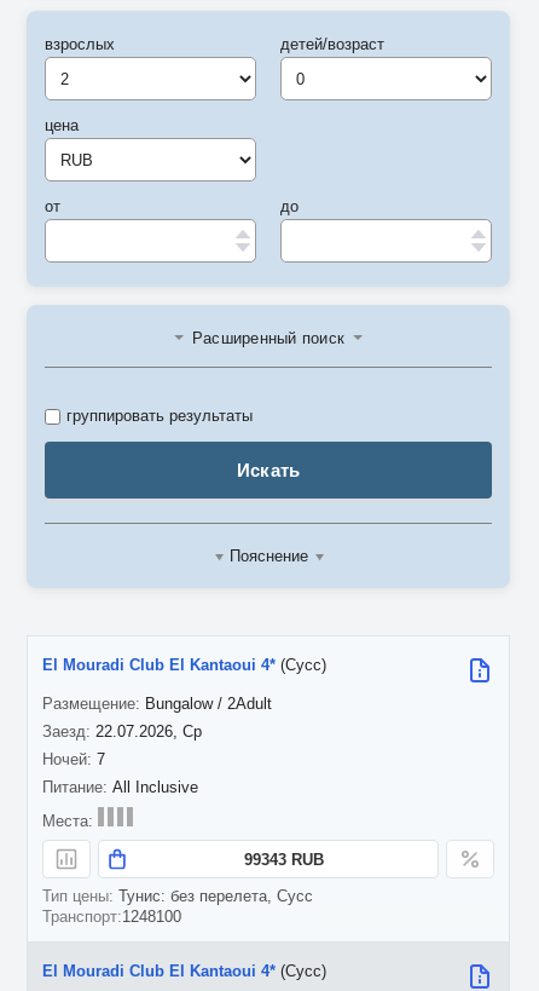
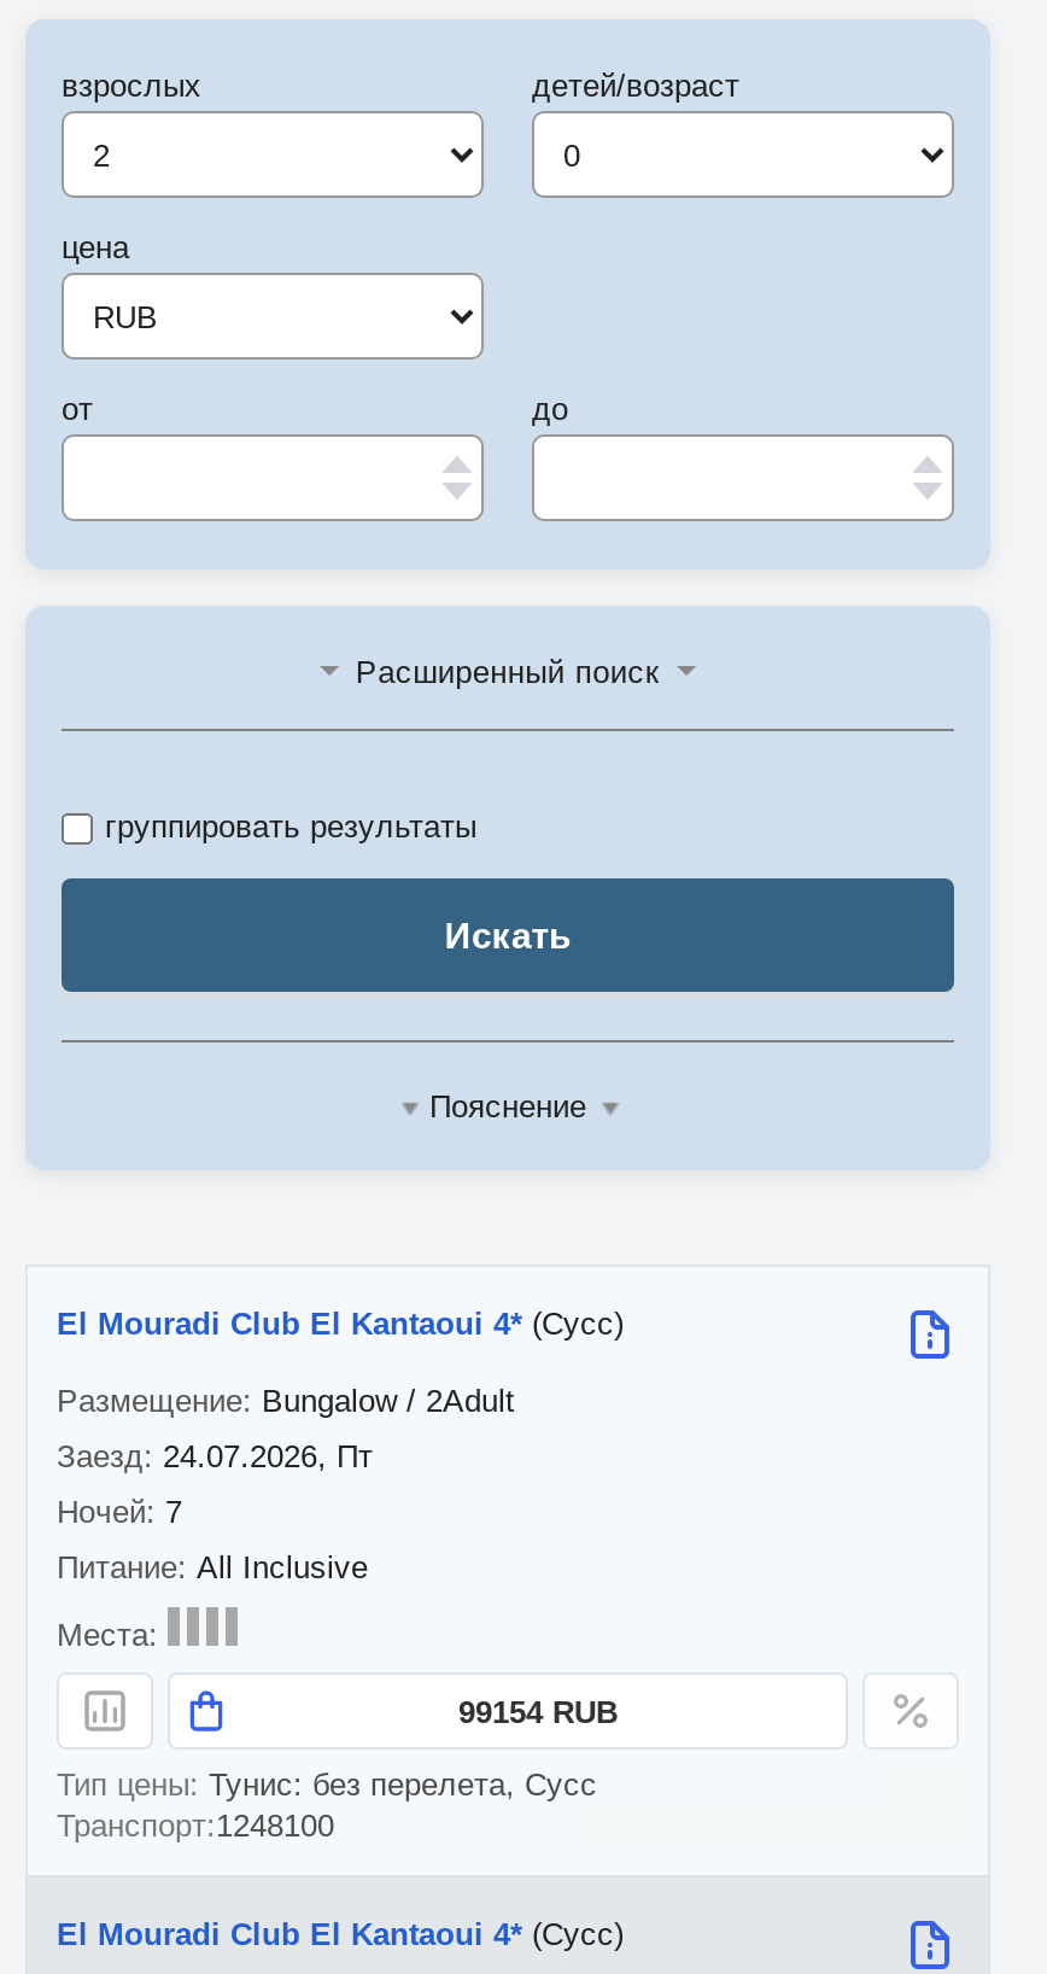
- 22.07.2026, Ср
+ 24.07.2026, Пт

- 99343 RUB
+ 99154 RUB
